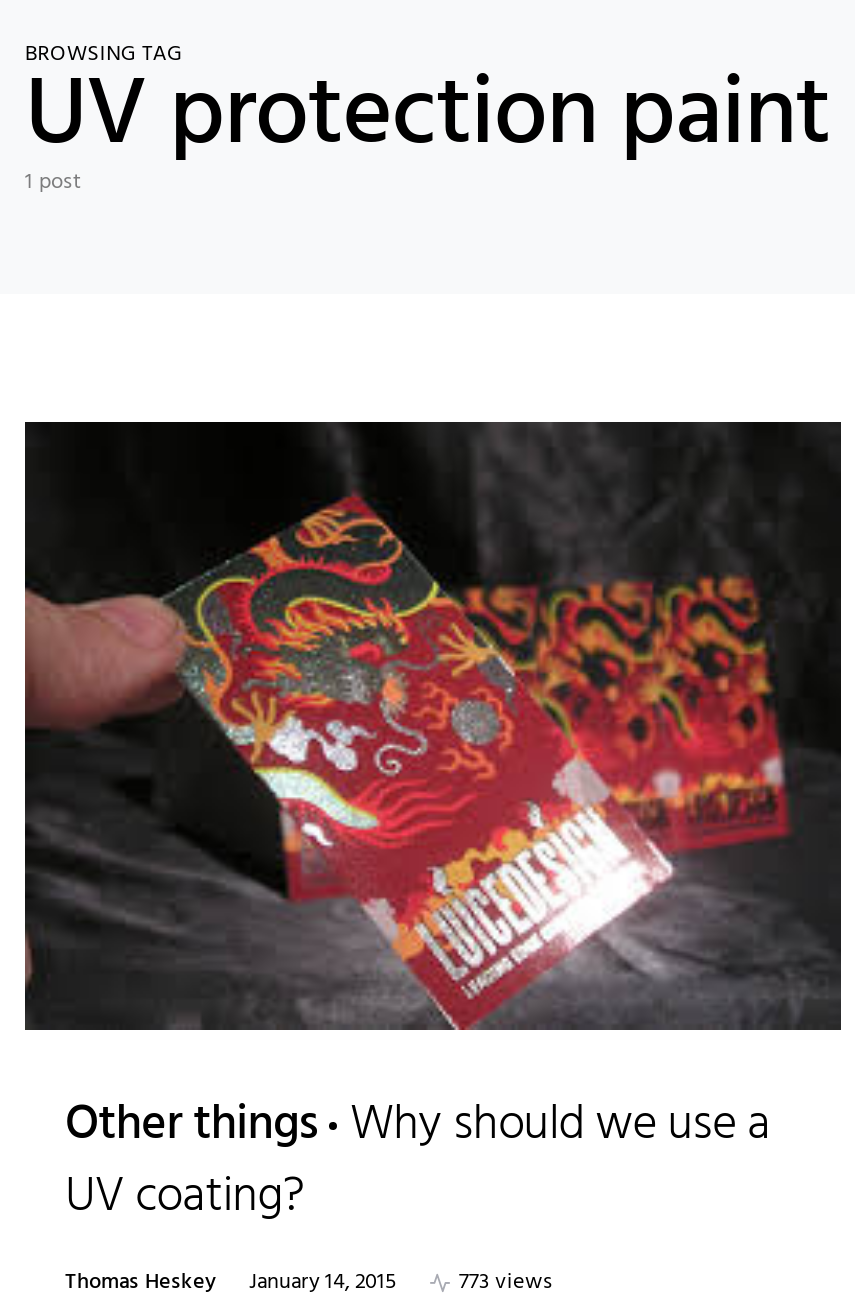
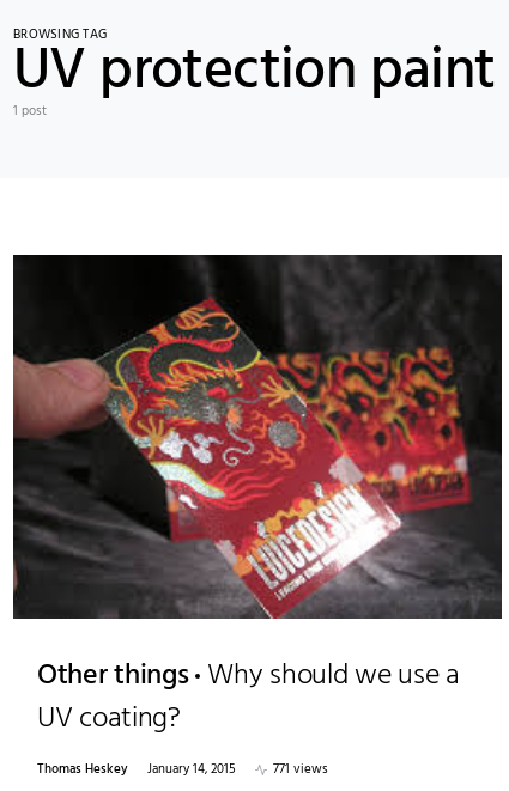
- Thomas Heskey January 14, 2015 773 views
+ Thomas Heskey January 14, 2015 771 views
